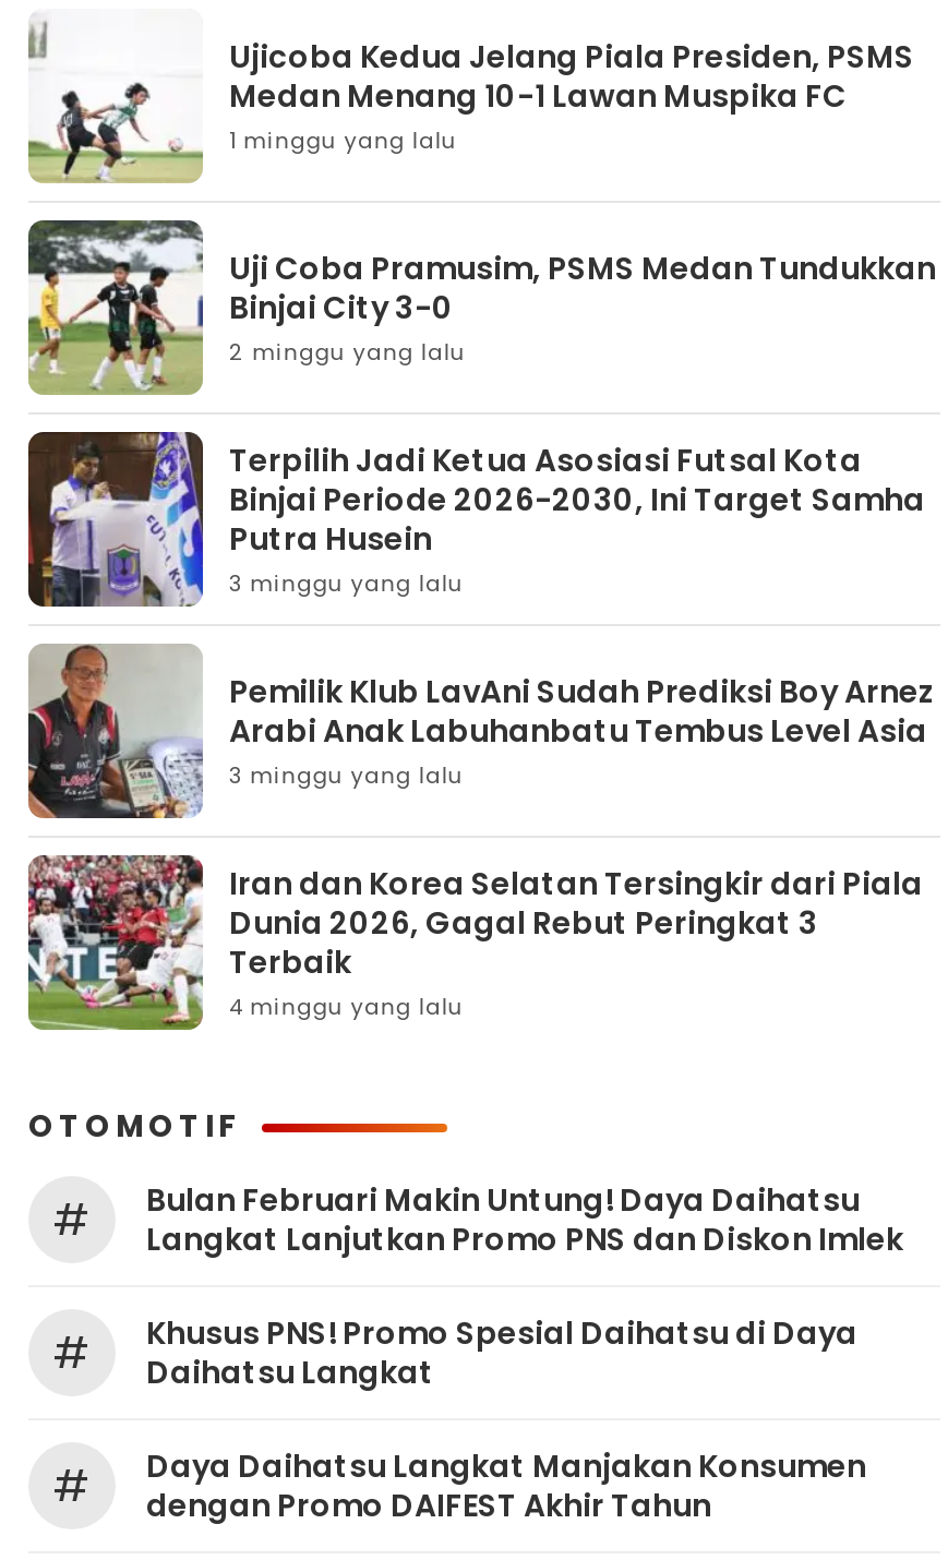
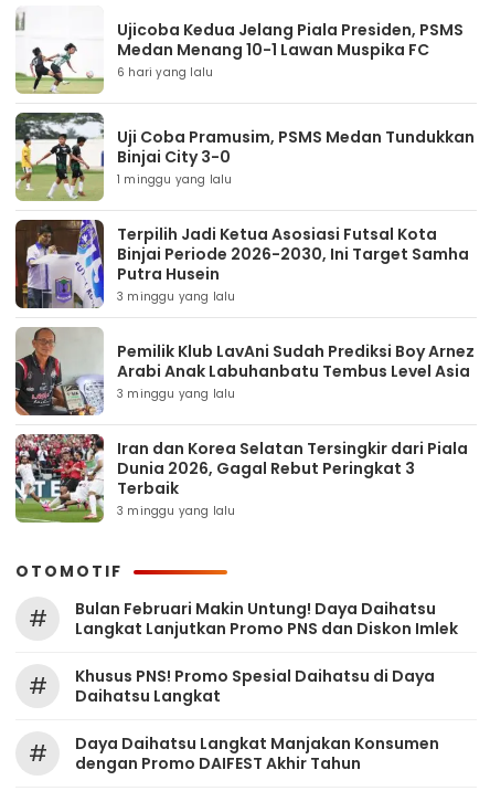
moved down: 1 minggu yang lalu

+ 6 hari yang lalu

- 2 minggu yang lalu

- 4 minggu yang lalu
+ 3 minggu yang lalu
